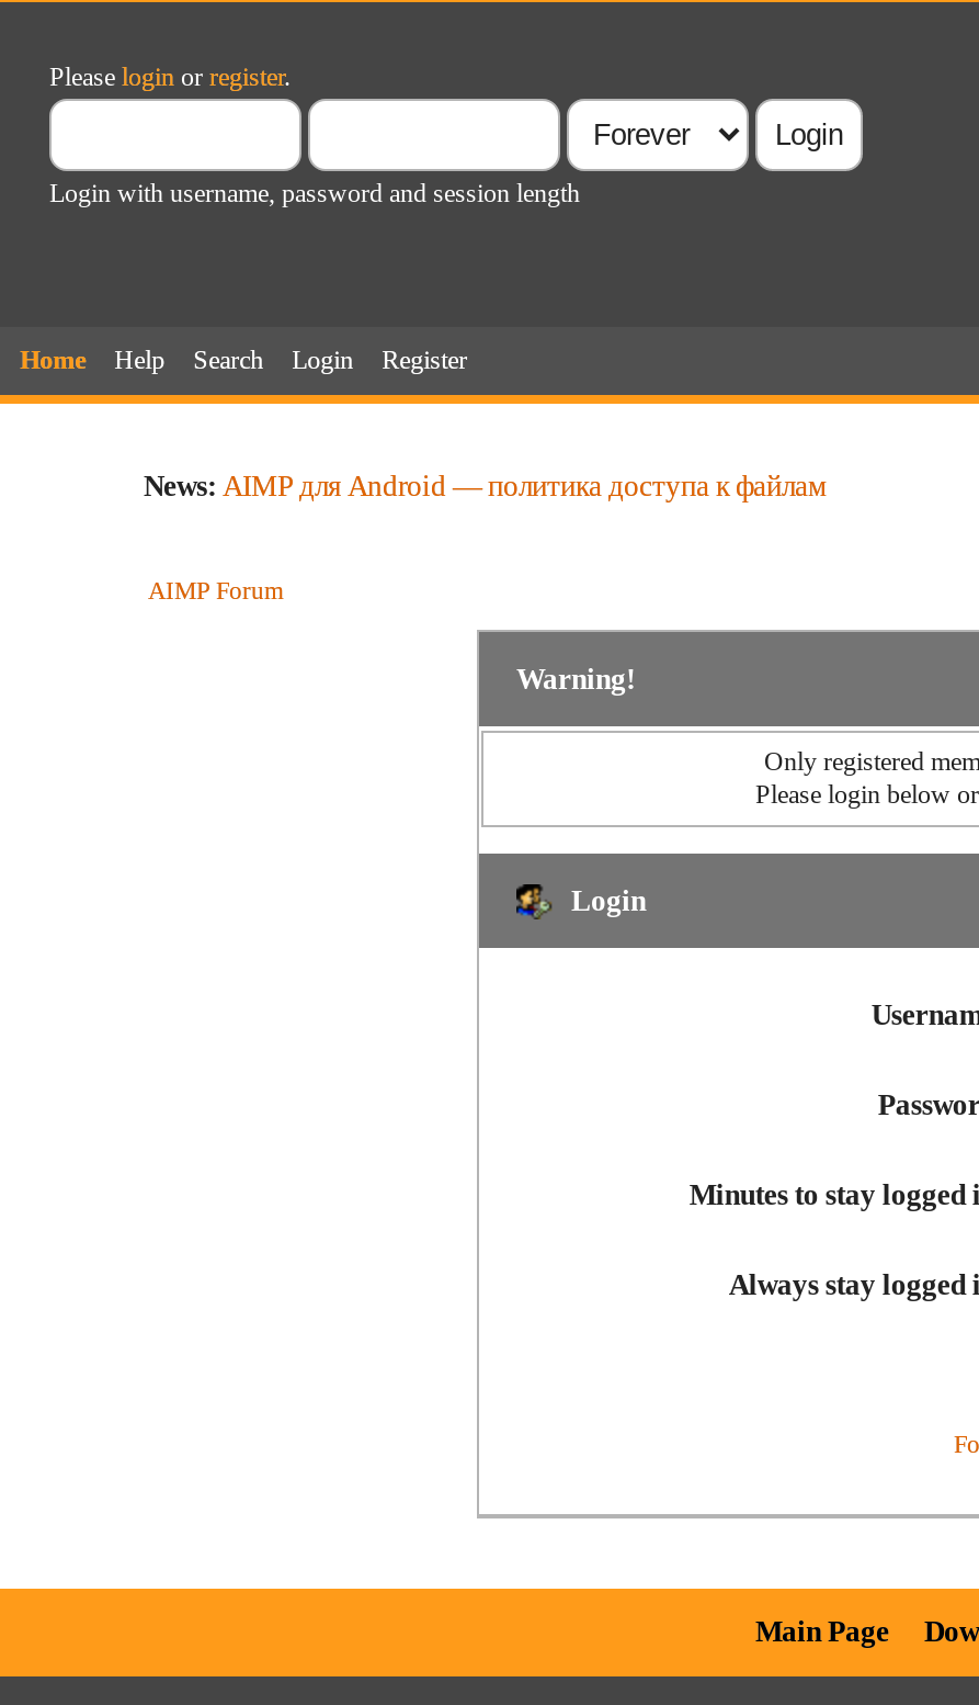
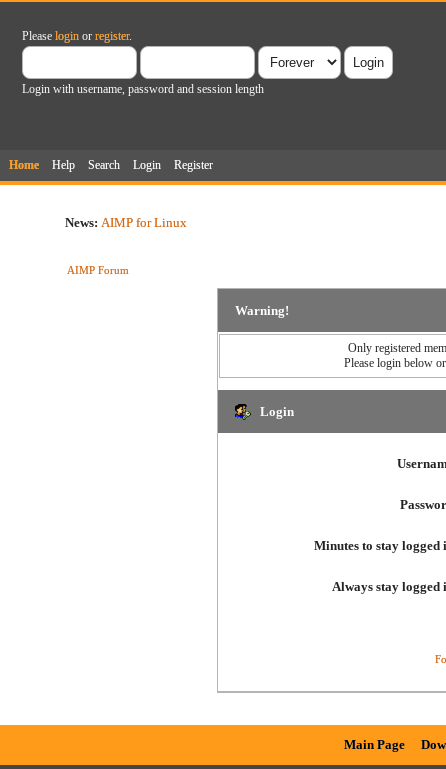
- News: AIMP для Android — политика доступа к файлам
+ News: AIMP for Linux
